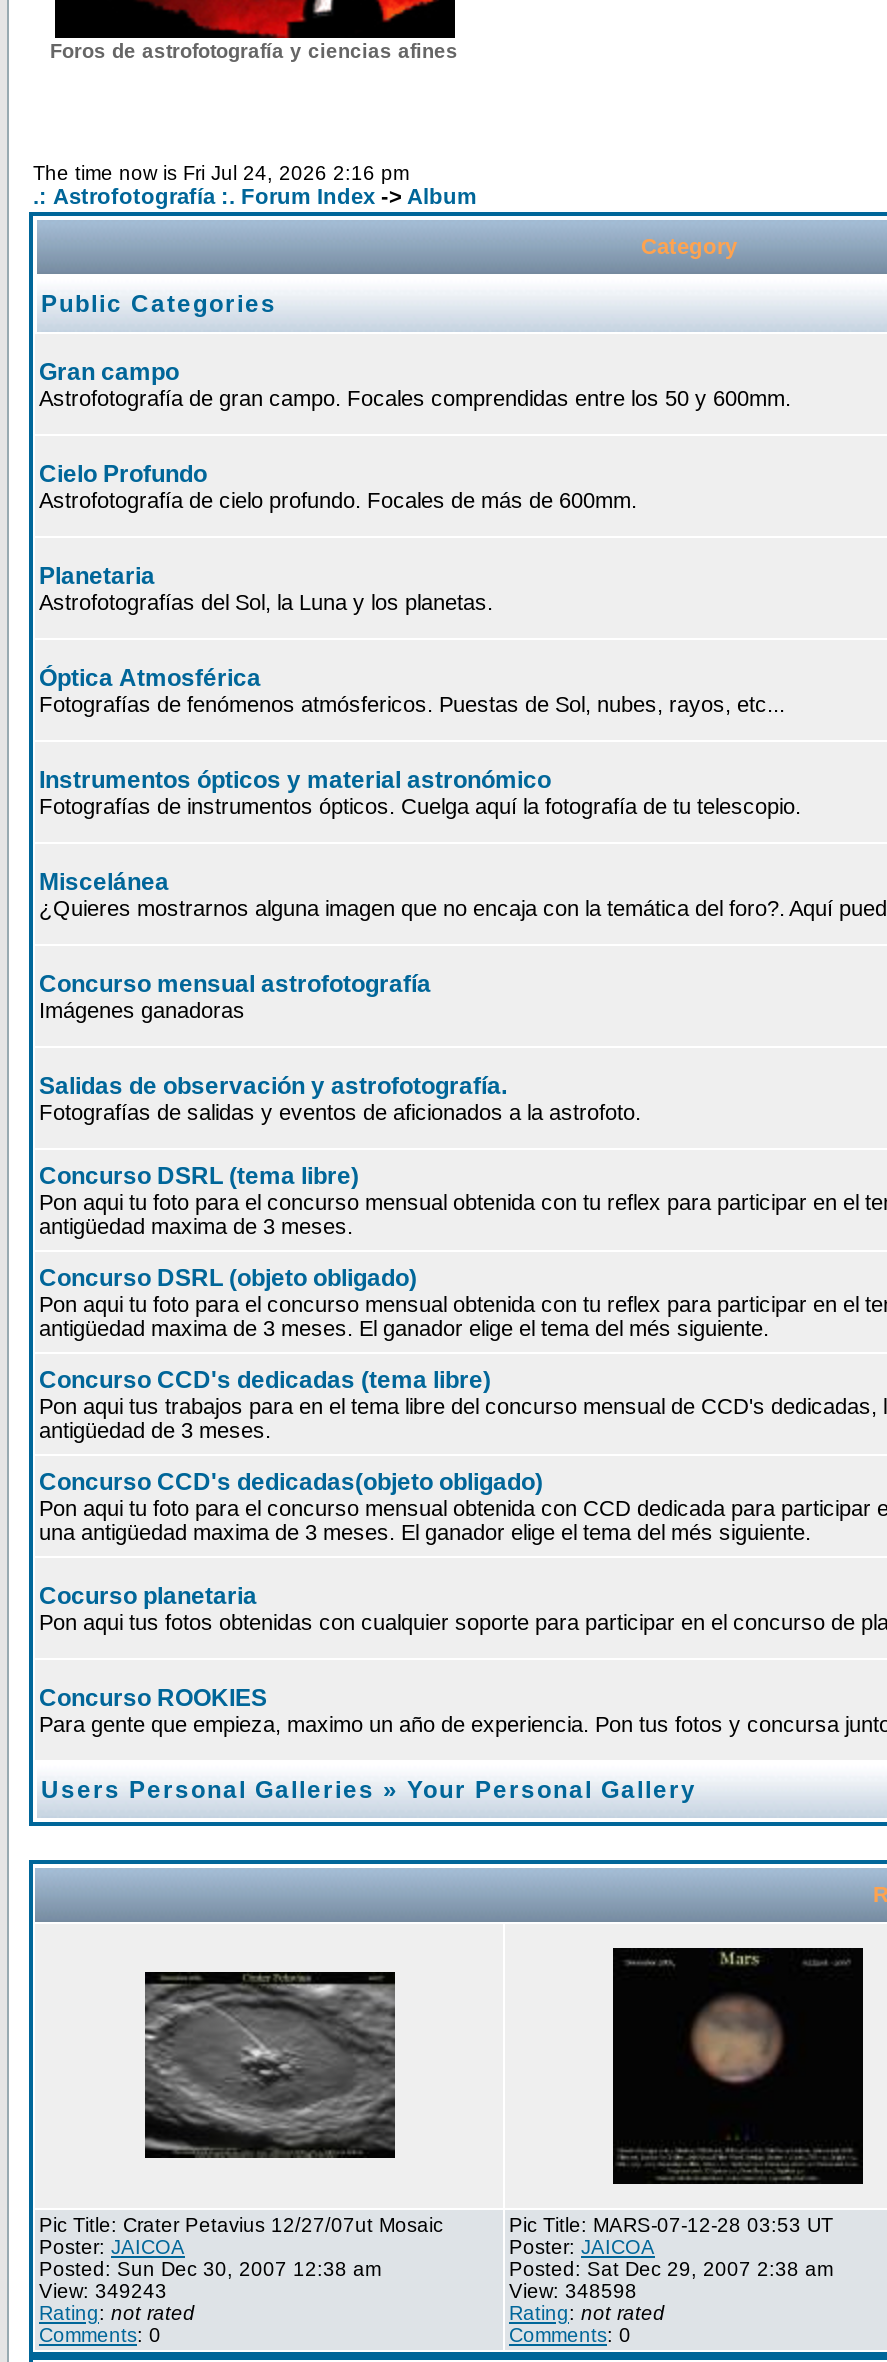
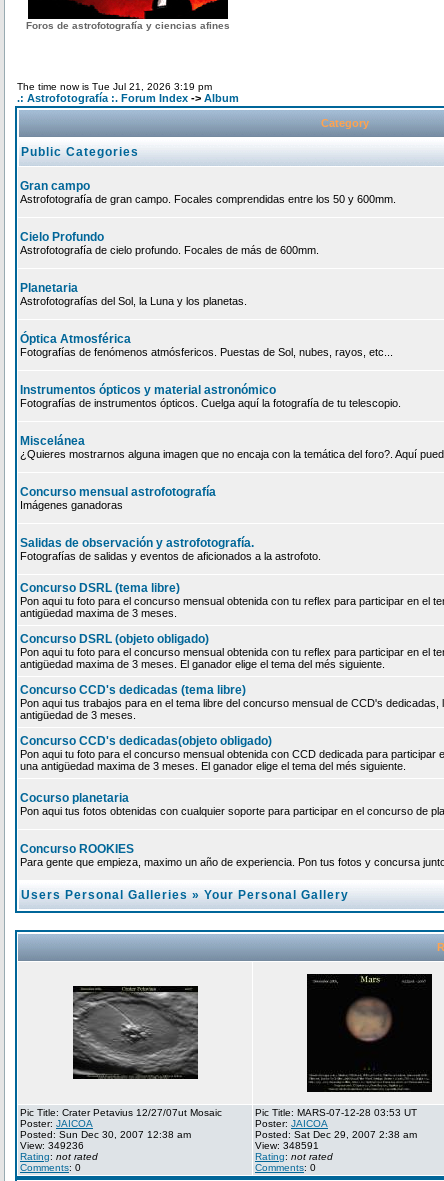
- The time now is Fri Jul 24, 2026 2:16 pm
+ The time now is Tue Jul 21, 2026 3:19 pm

- View: 349243
+ View: 349236

- View: 348598
+ View: 348591
